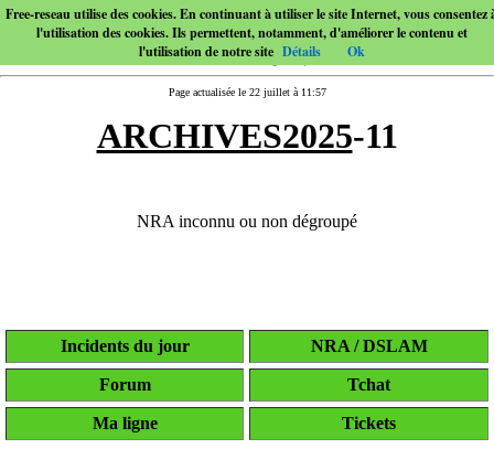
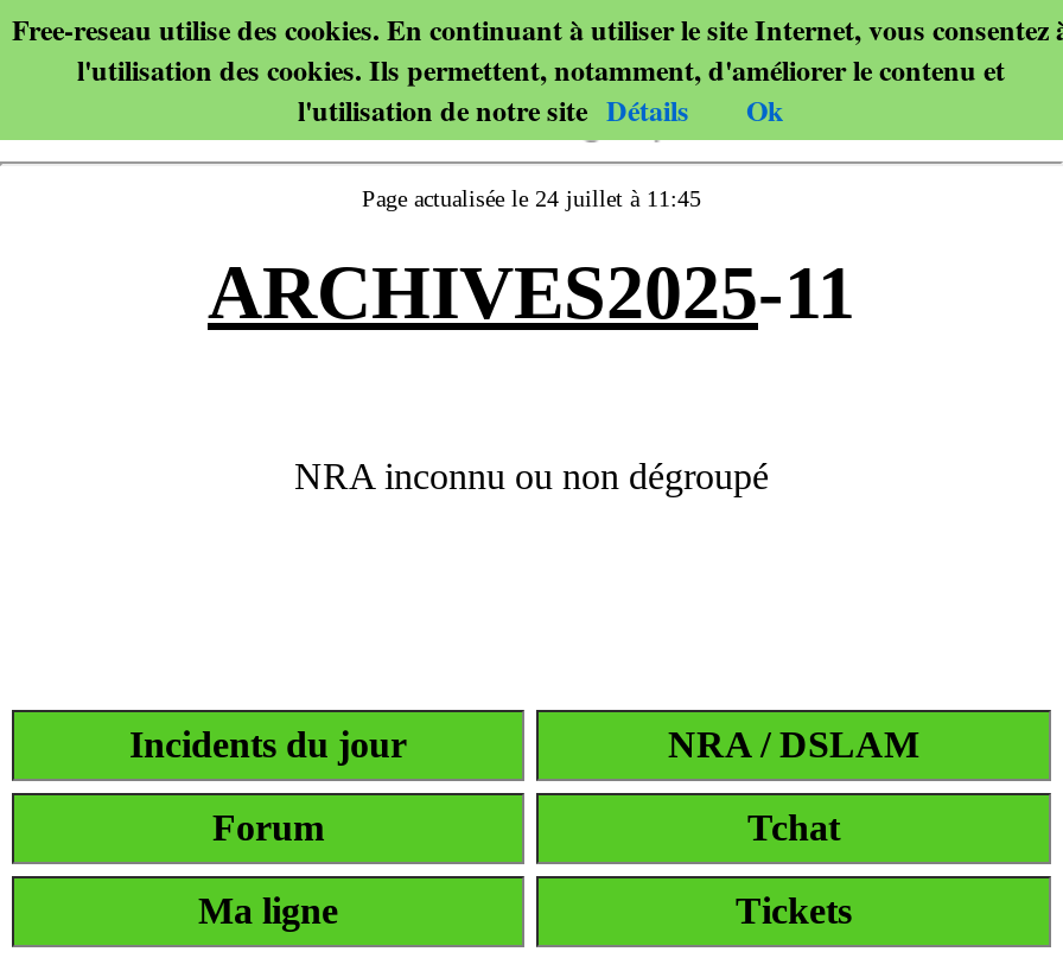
- Page actualisée le 22 juillet à 11:57
+ Page actualisée le 24 juillet à 11:45
